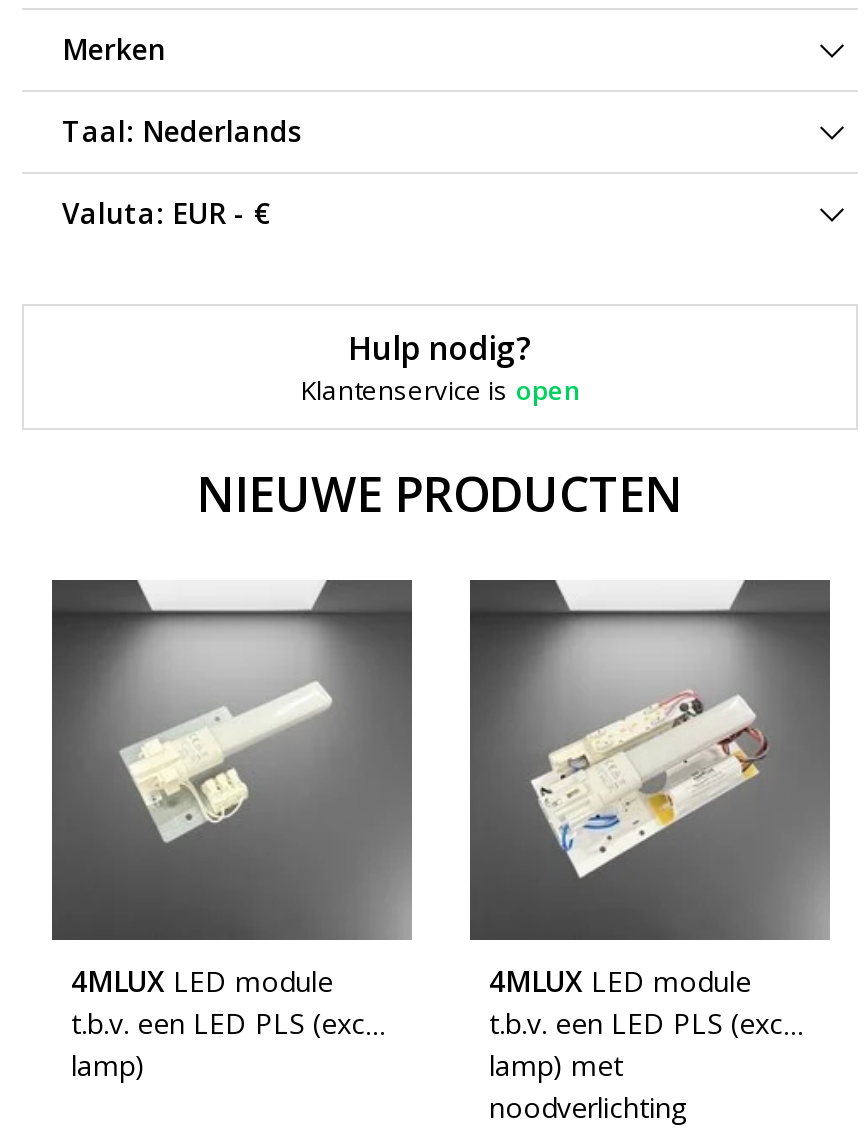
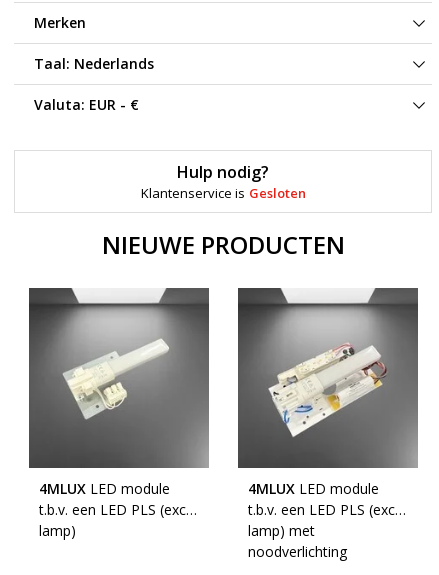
- Klantenservice is open
+ Klantenservice is Gesloten
